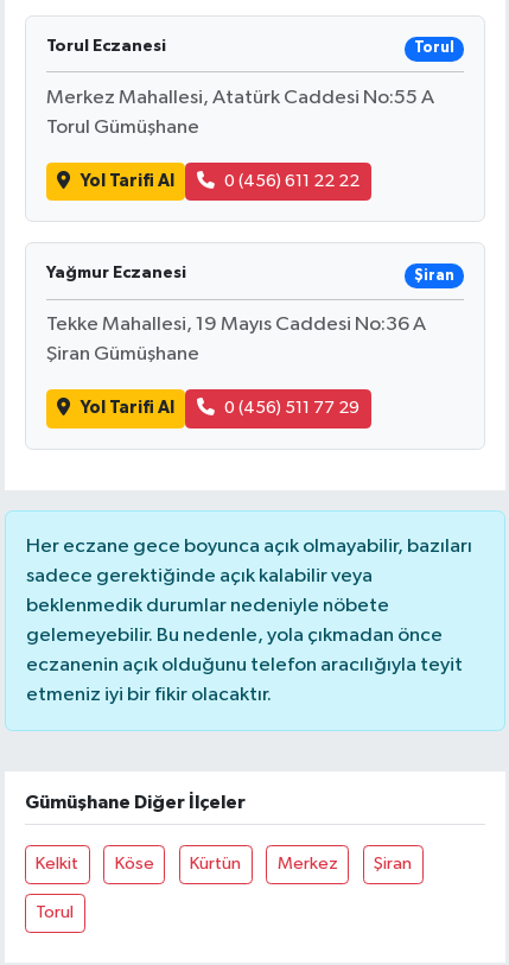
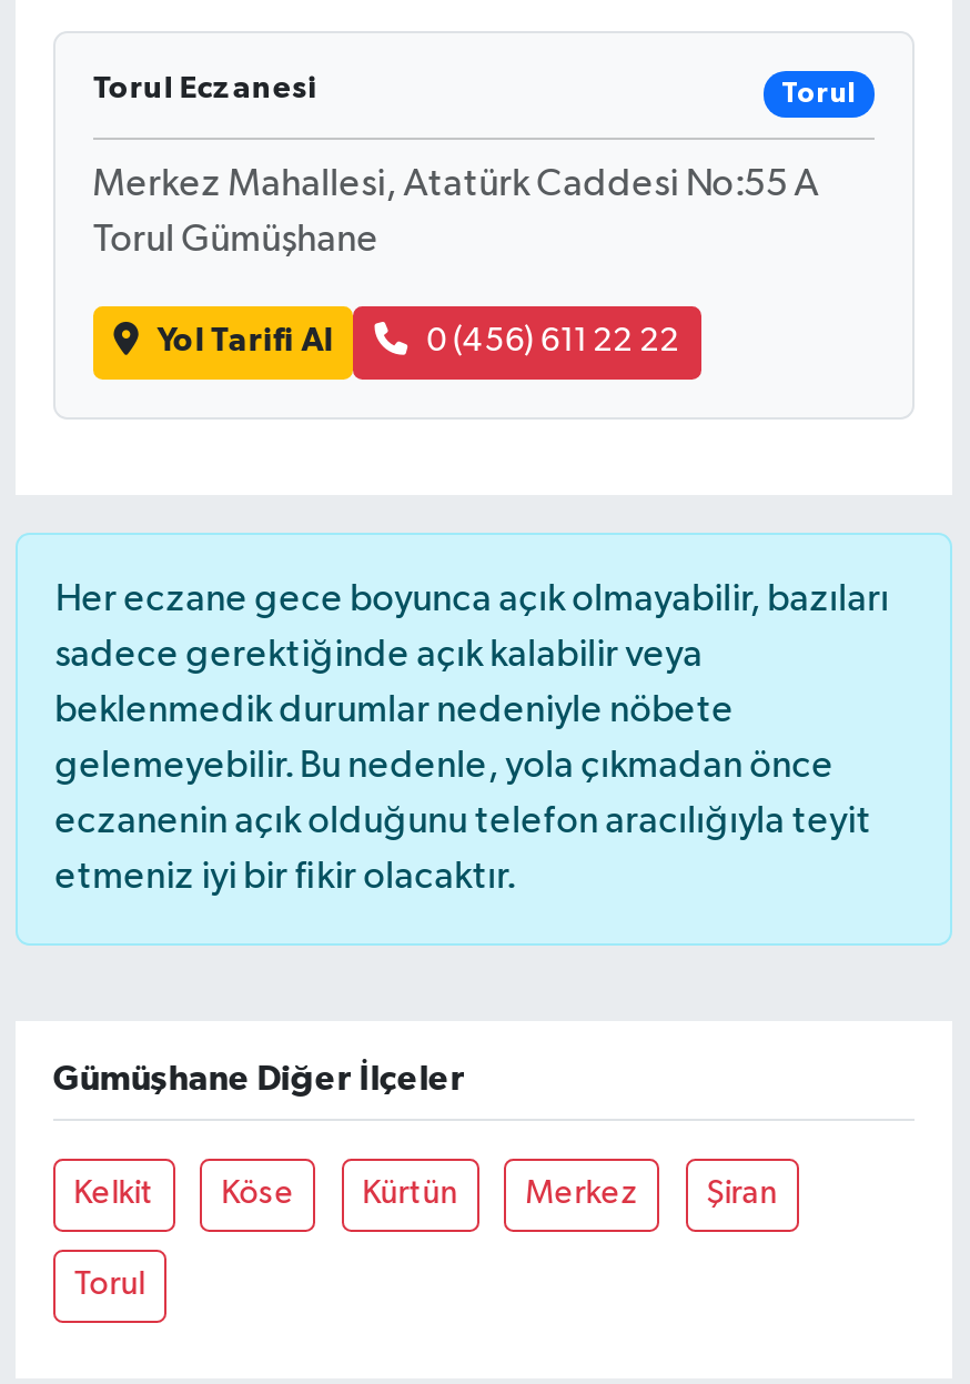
- Yağmur Eczanesi
- Şiran
- Tekke Mahallesi, 19 Mayıs Caddesi No:36 A
- Şiran Gümüşhane
- Yol Tarifi Al
- 0 (456) 511 77 29
